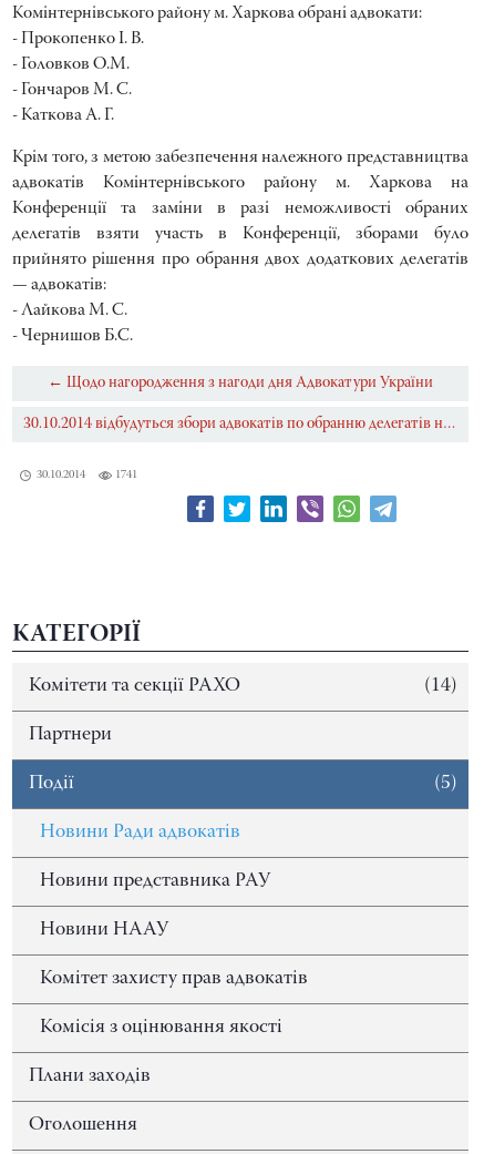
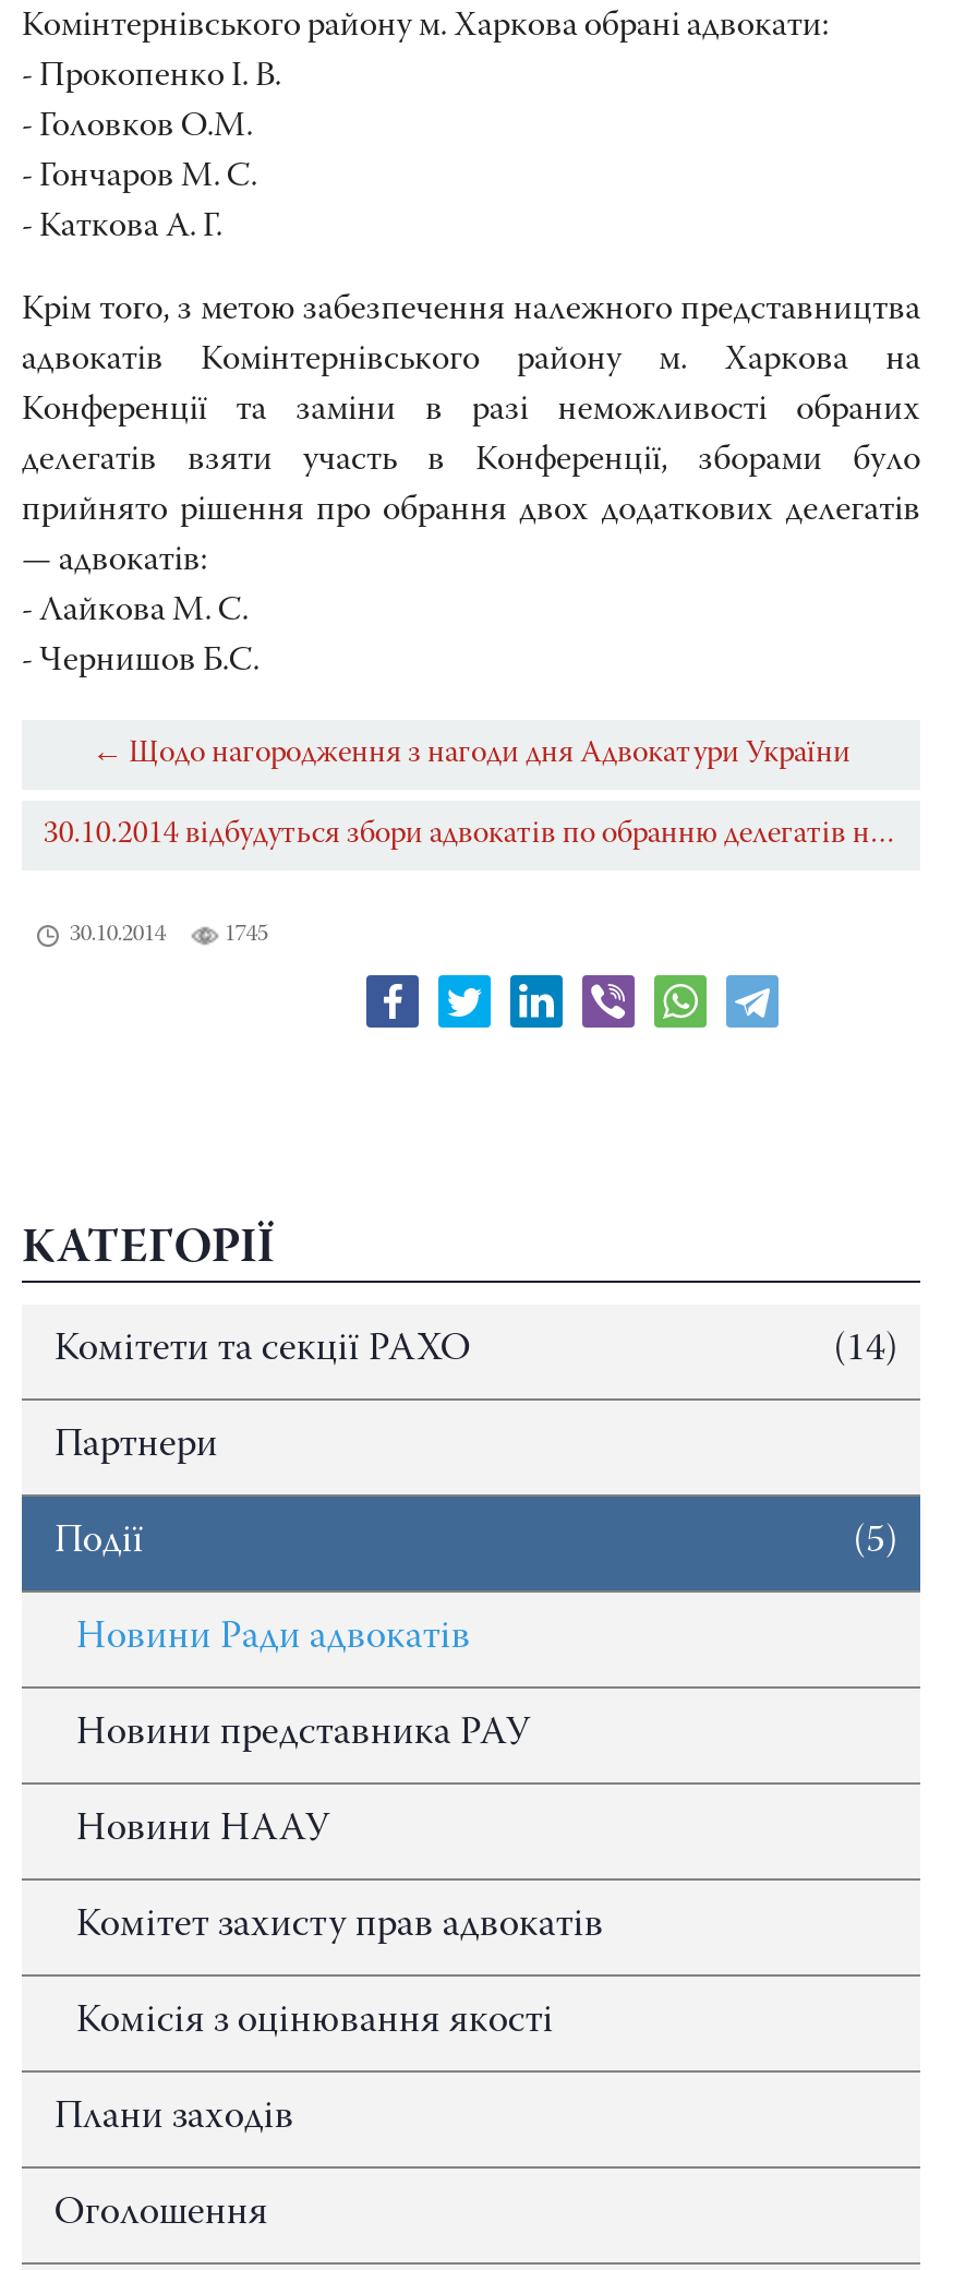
- 1741
+ 1745
